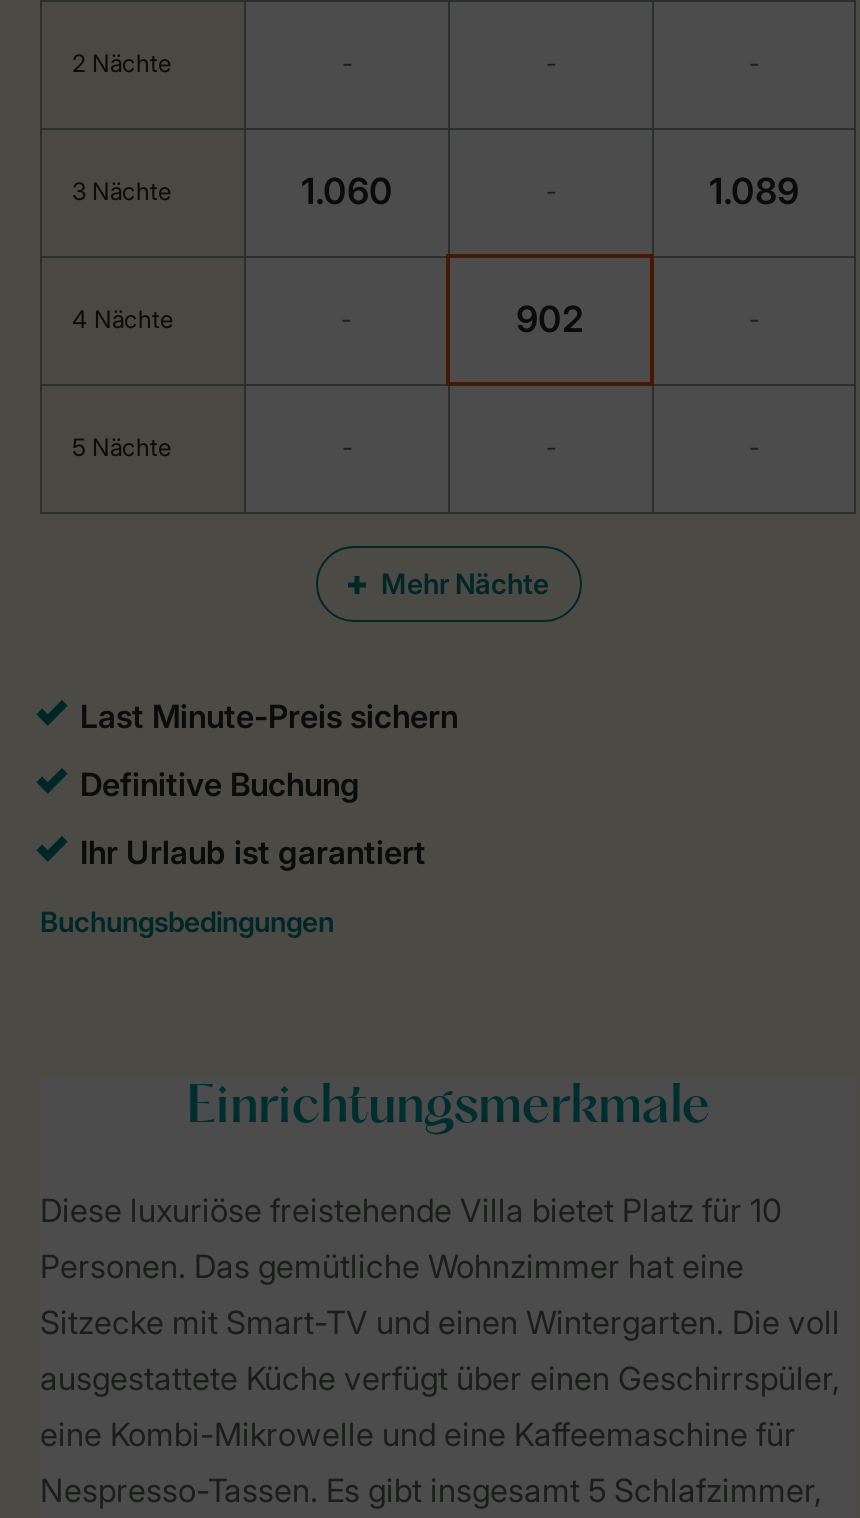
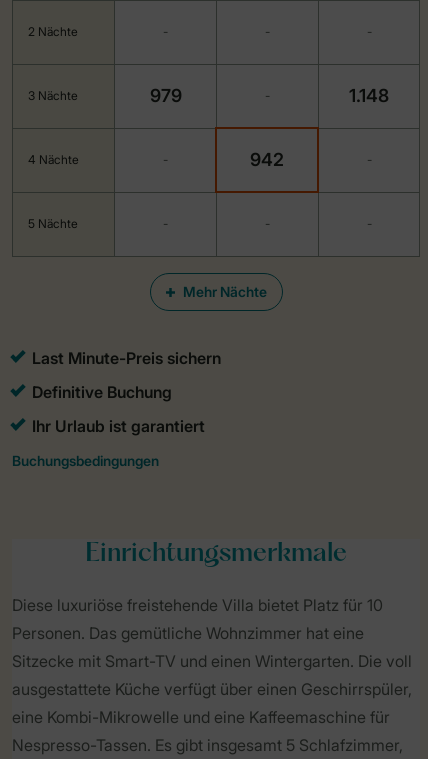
- 1.060
+ 979

- 1.089
+ 1.148

- 902
+ 942
